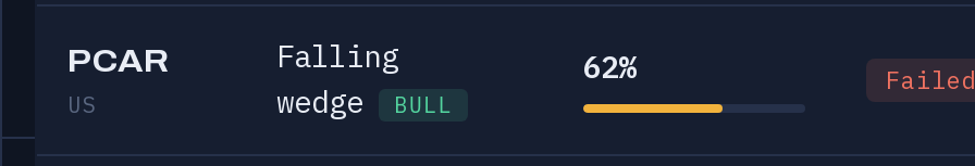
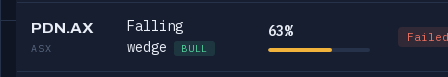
- PCAR
- US
+ PDN.AX
+ ASX

- 62%
+ 63%
